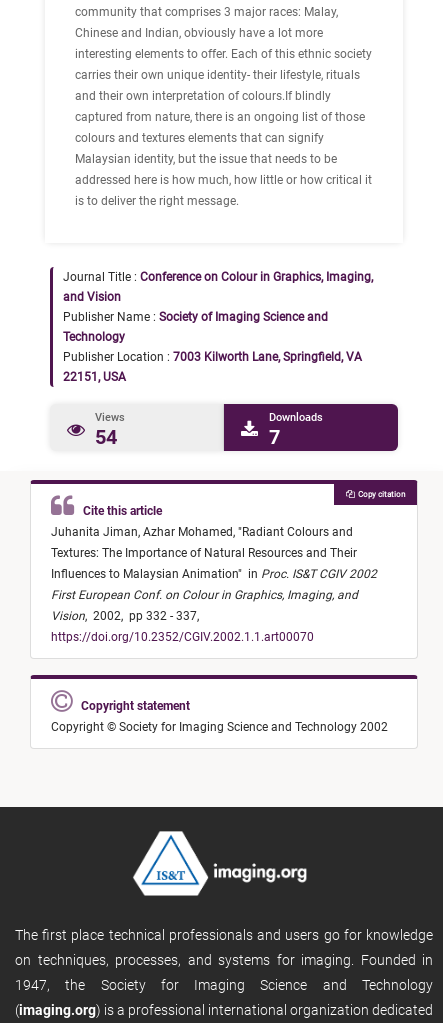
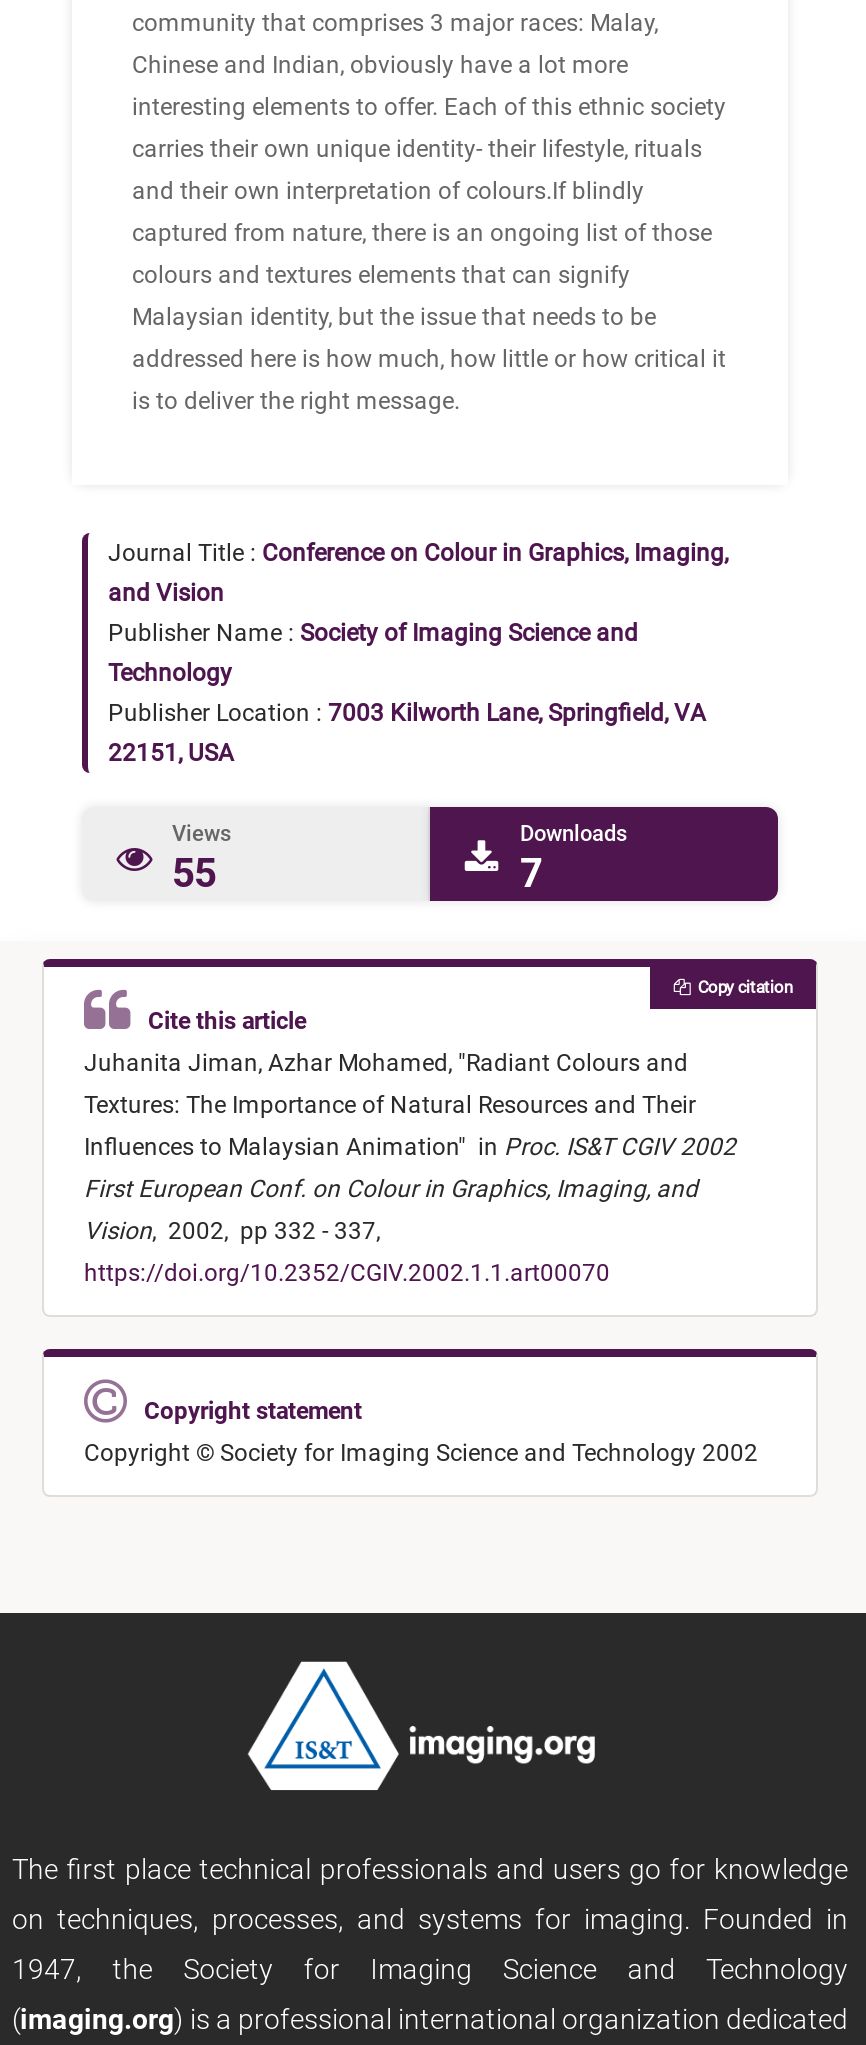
- 54
+ 55
